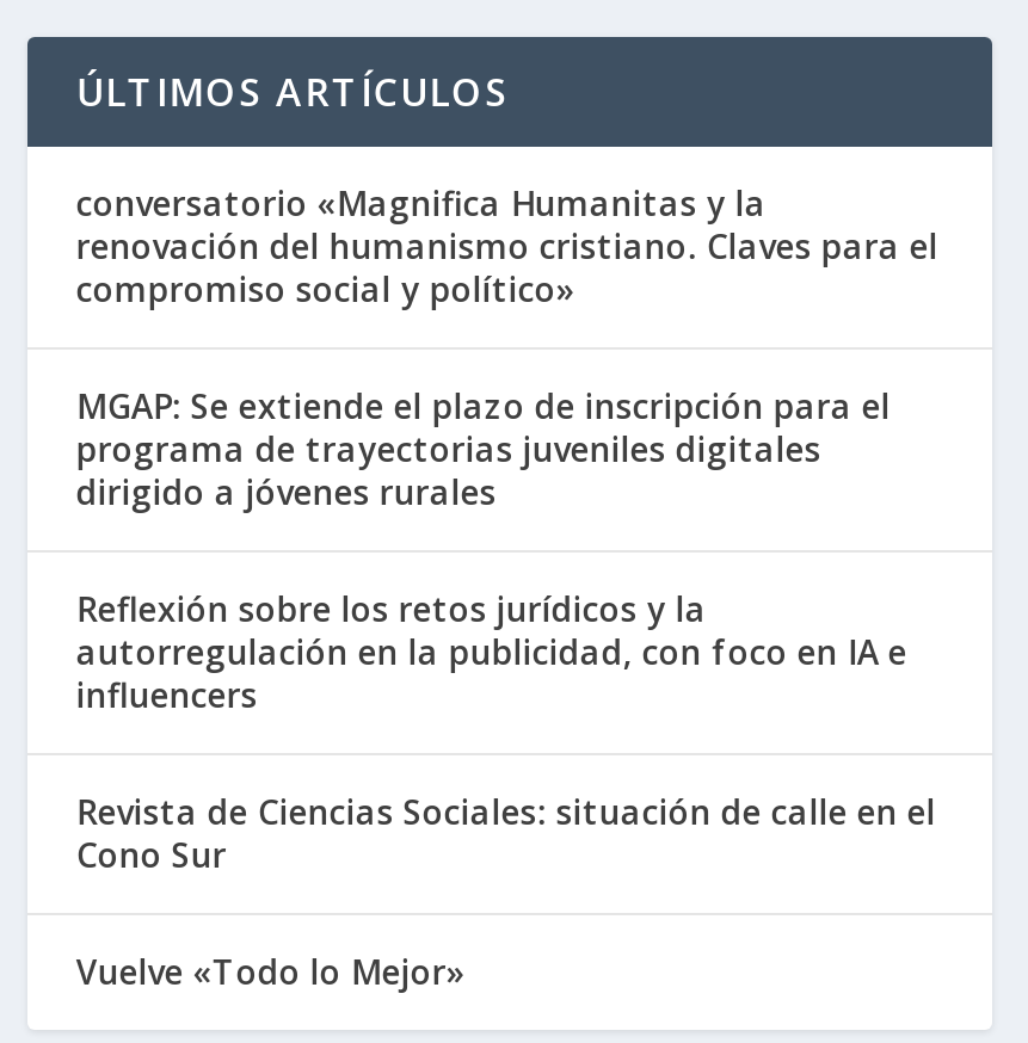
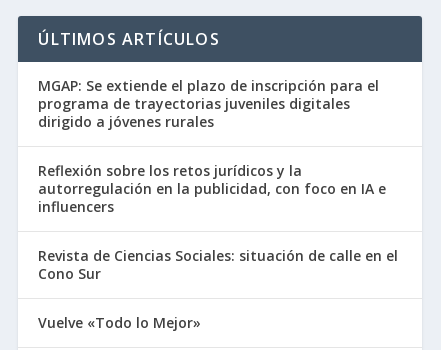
- conversatorio «Magnifica Humanitas y la
- renovación del humanismo cristiano. Claves para el
- compromiso social y político»
